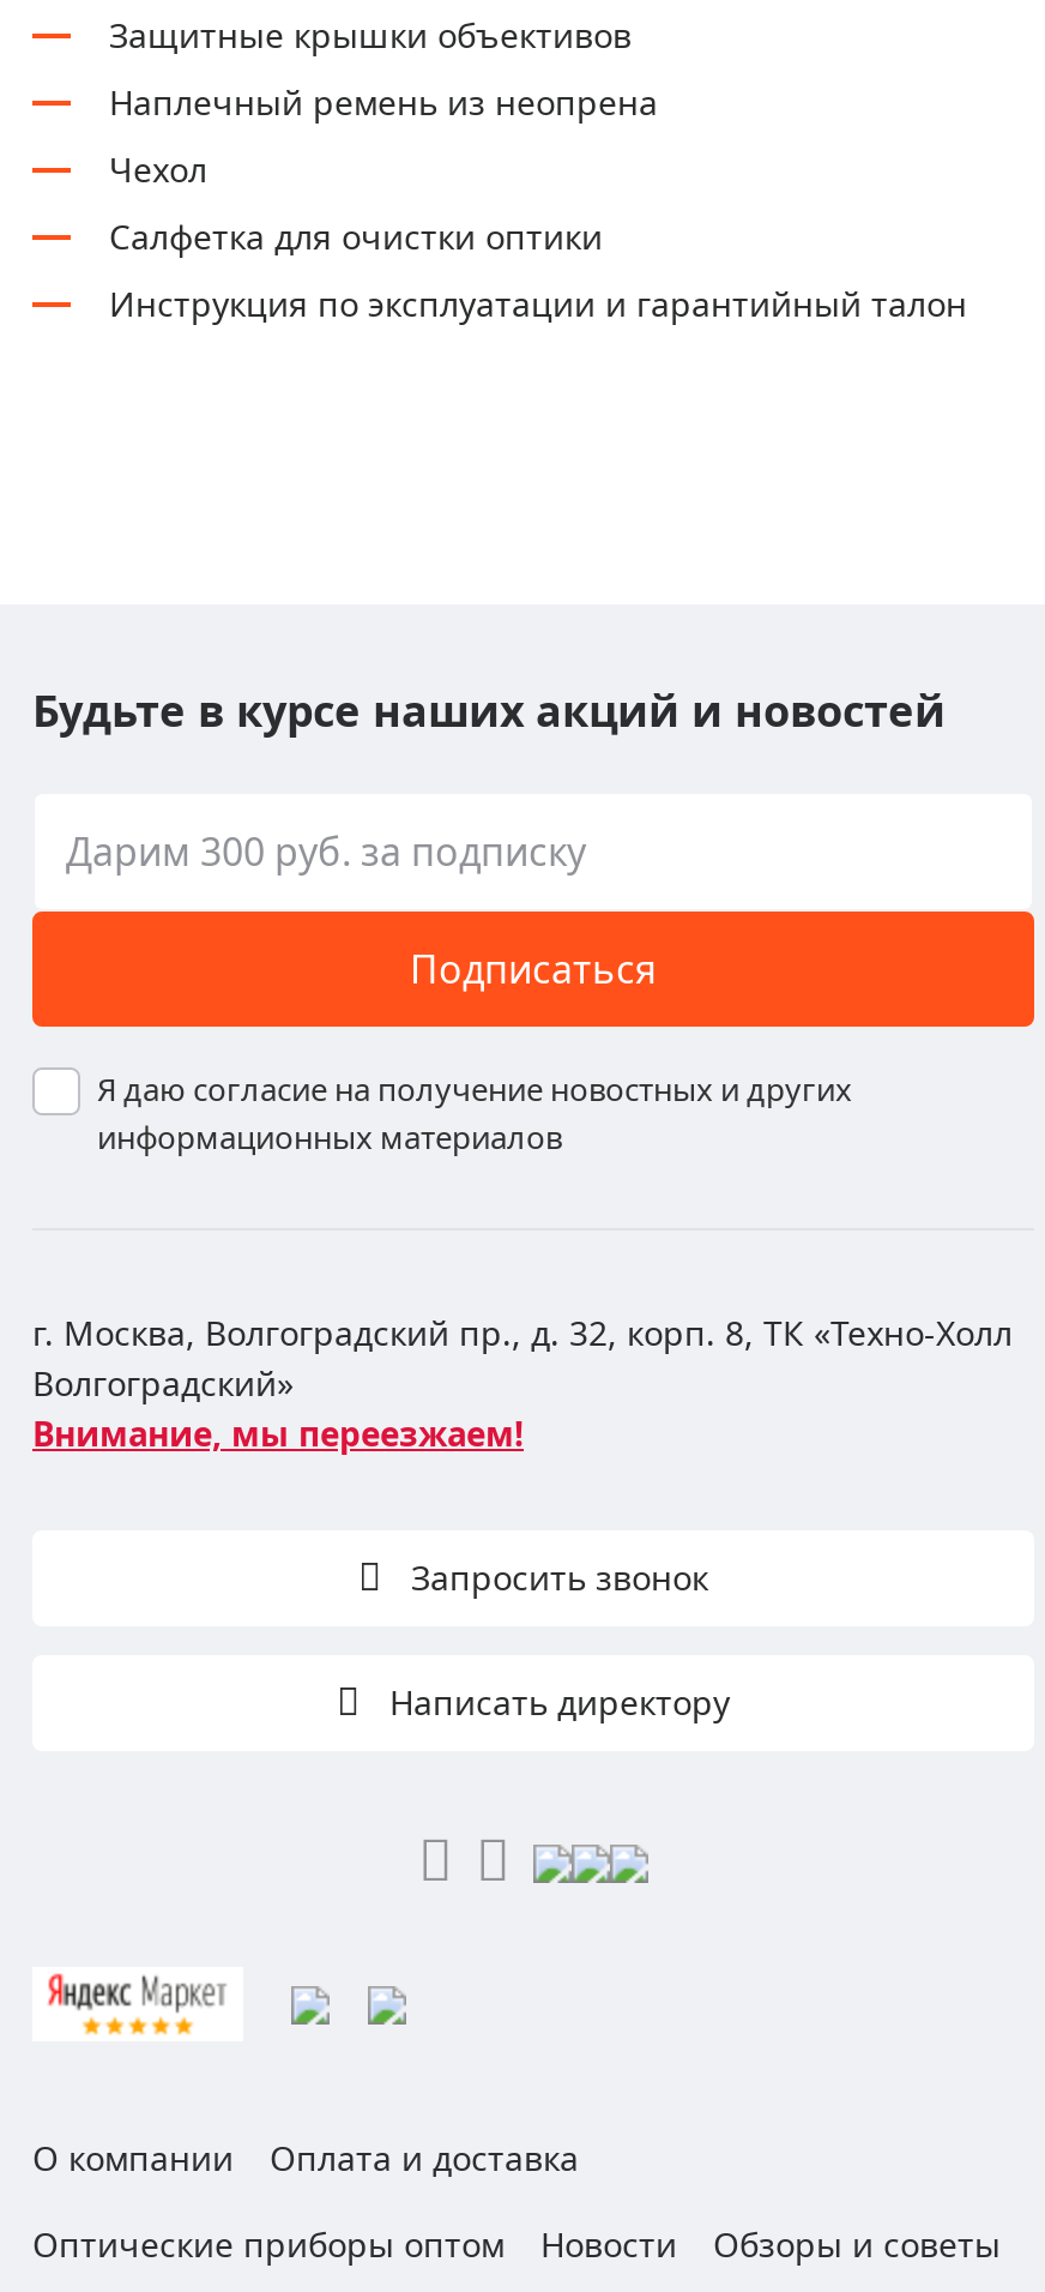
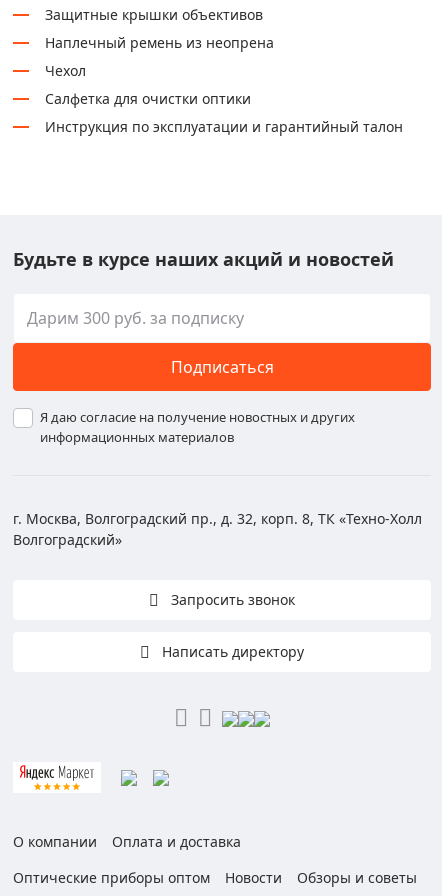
- Внимание, мы переезжаем!
